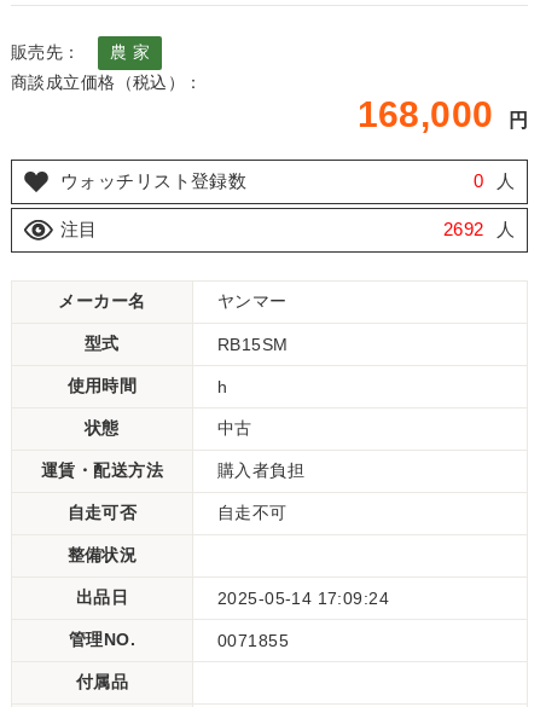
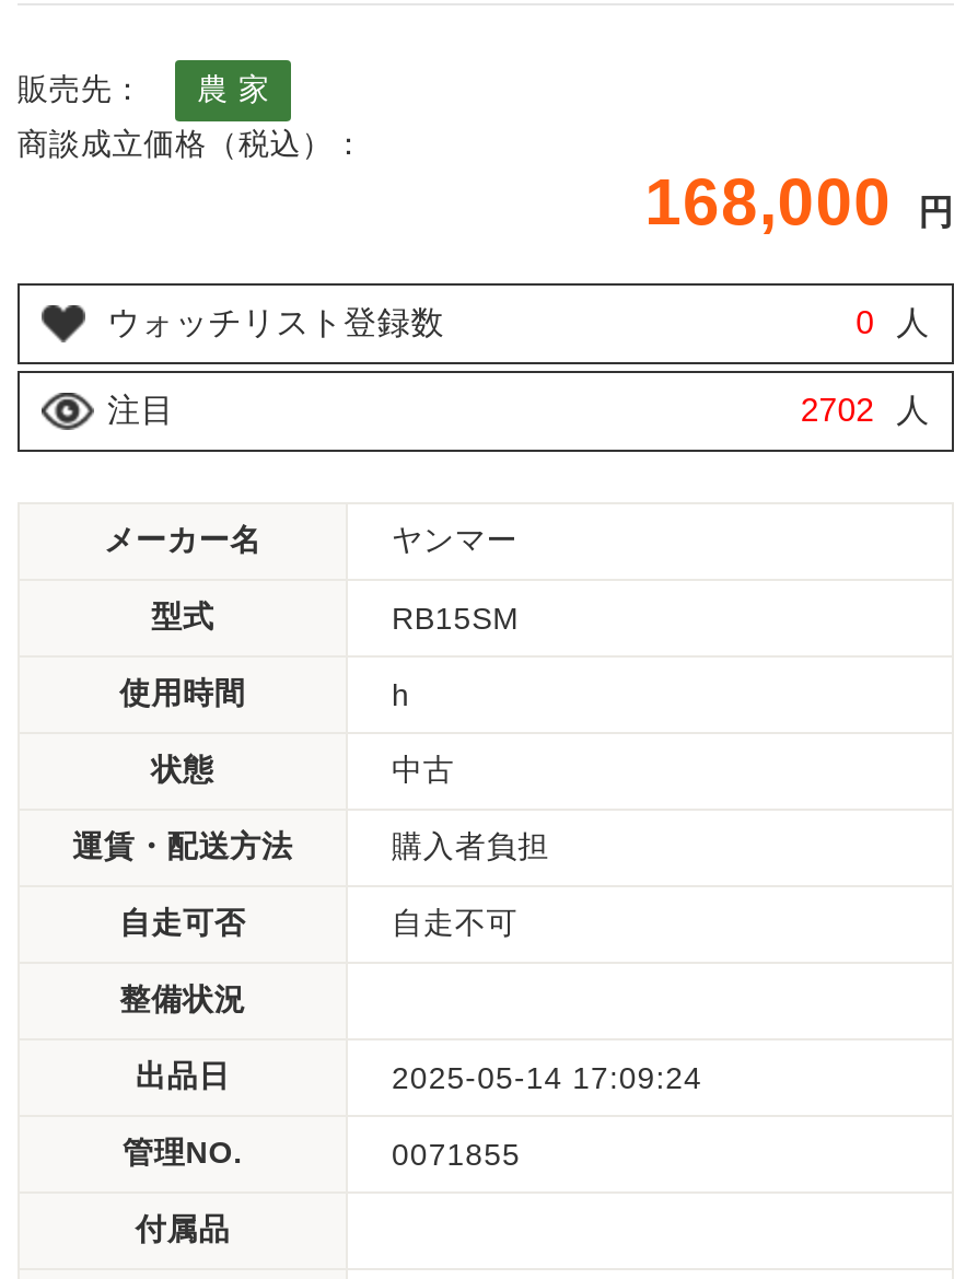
- 2692 人
+ 2702 人
